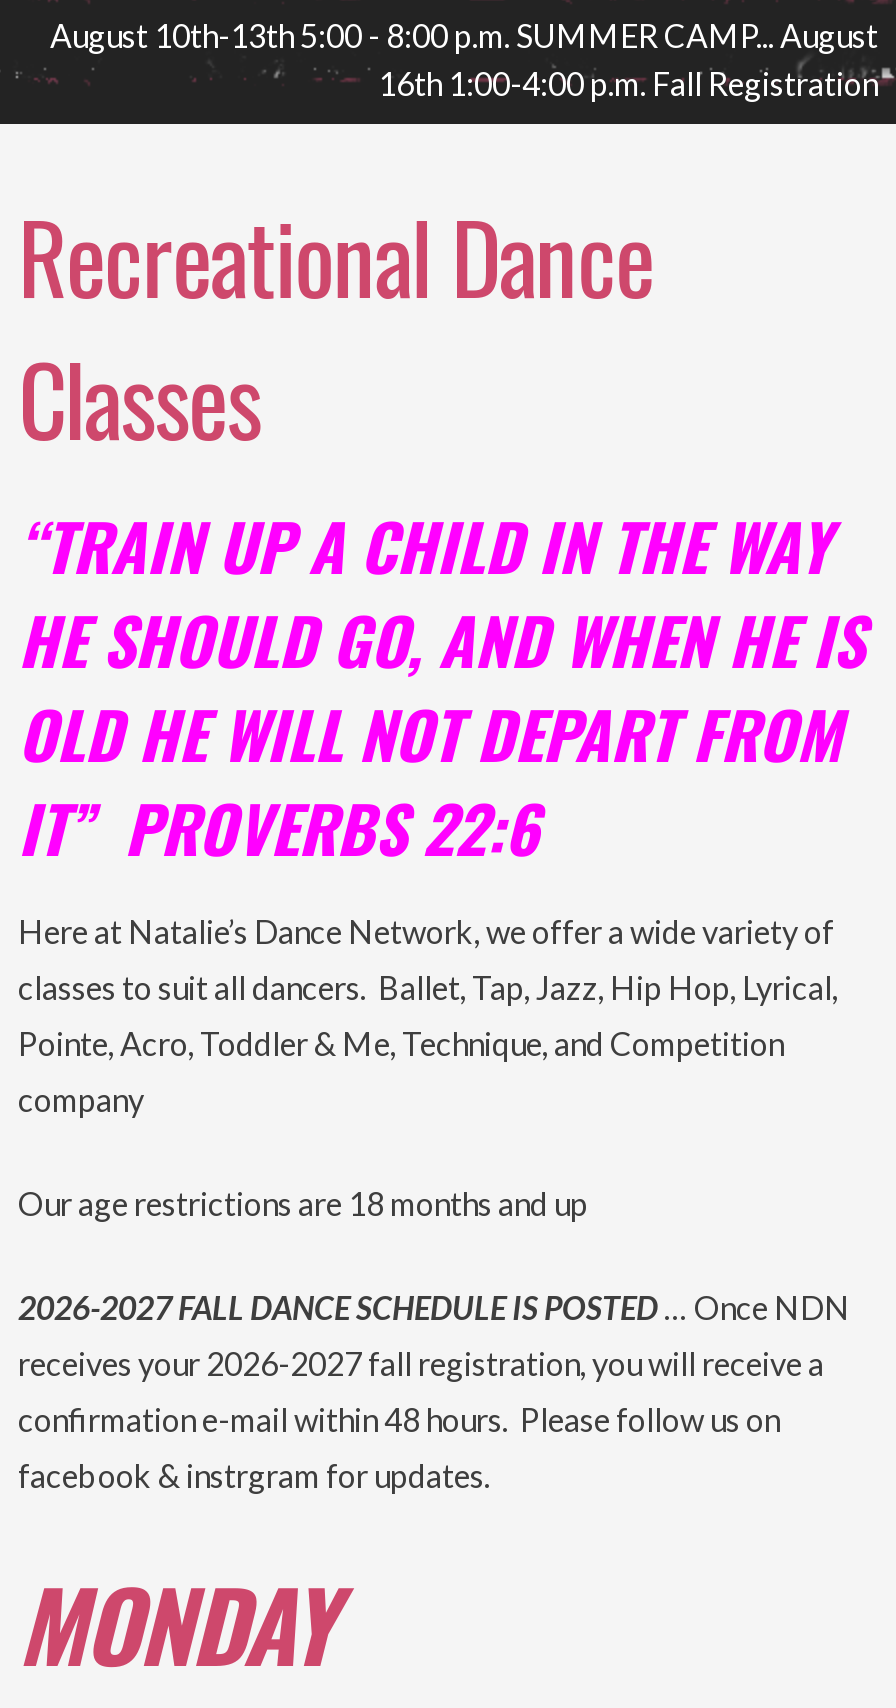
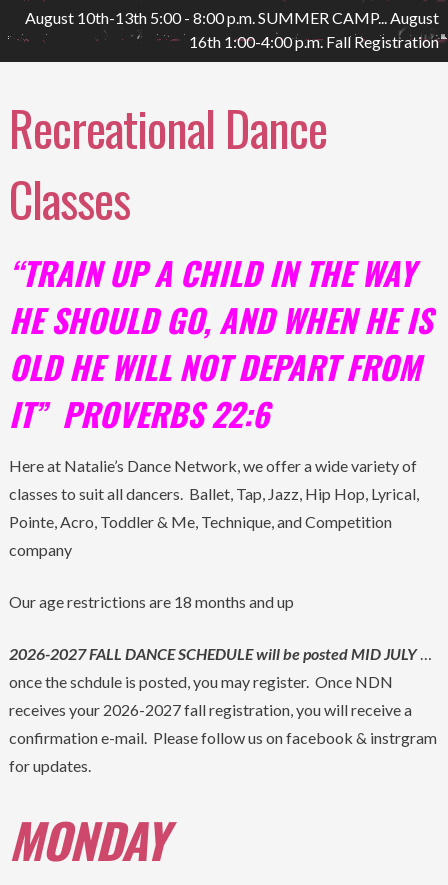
- 2026-2027 FALL DANCE SCHEDULE IS POSTED … Once NDN
+ 2026-2027 FALL DANCE SCHEDULE will be posted MID JULY…
+ once the schdule is posted, you may register. Once NDN

- confirmation e-mail within 48 hours. Please follow us on
+ confirmation e-mail. Please follow us on facebook & instrgram

- facebook & instrgram for updates.
+ for updates.
